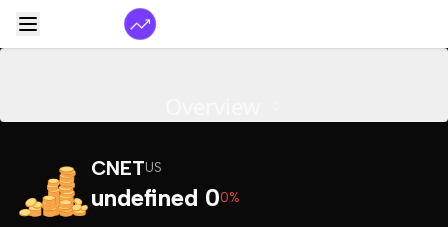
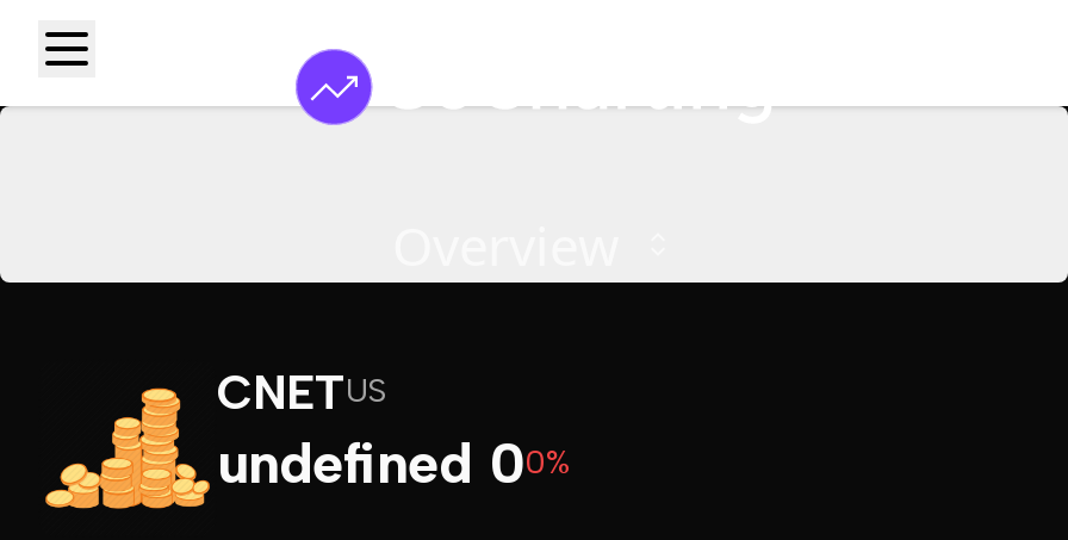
- [image]
+ [image]
